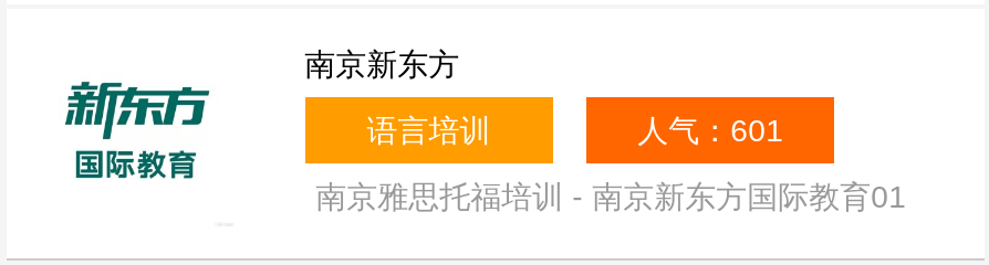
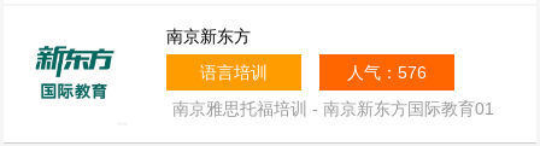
- 人气：601
+ 人气：576
